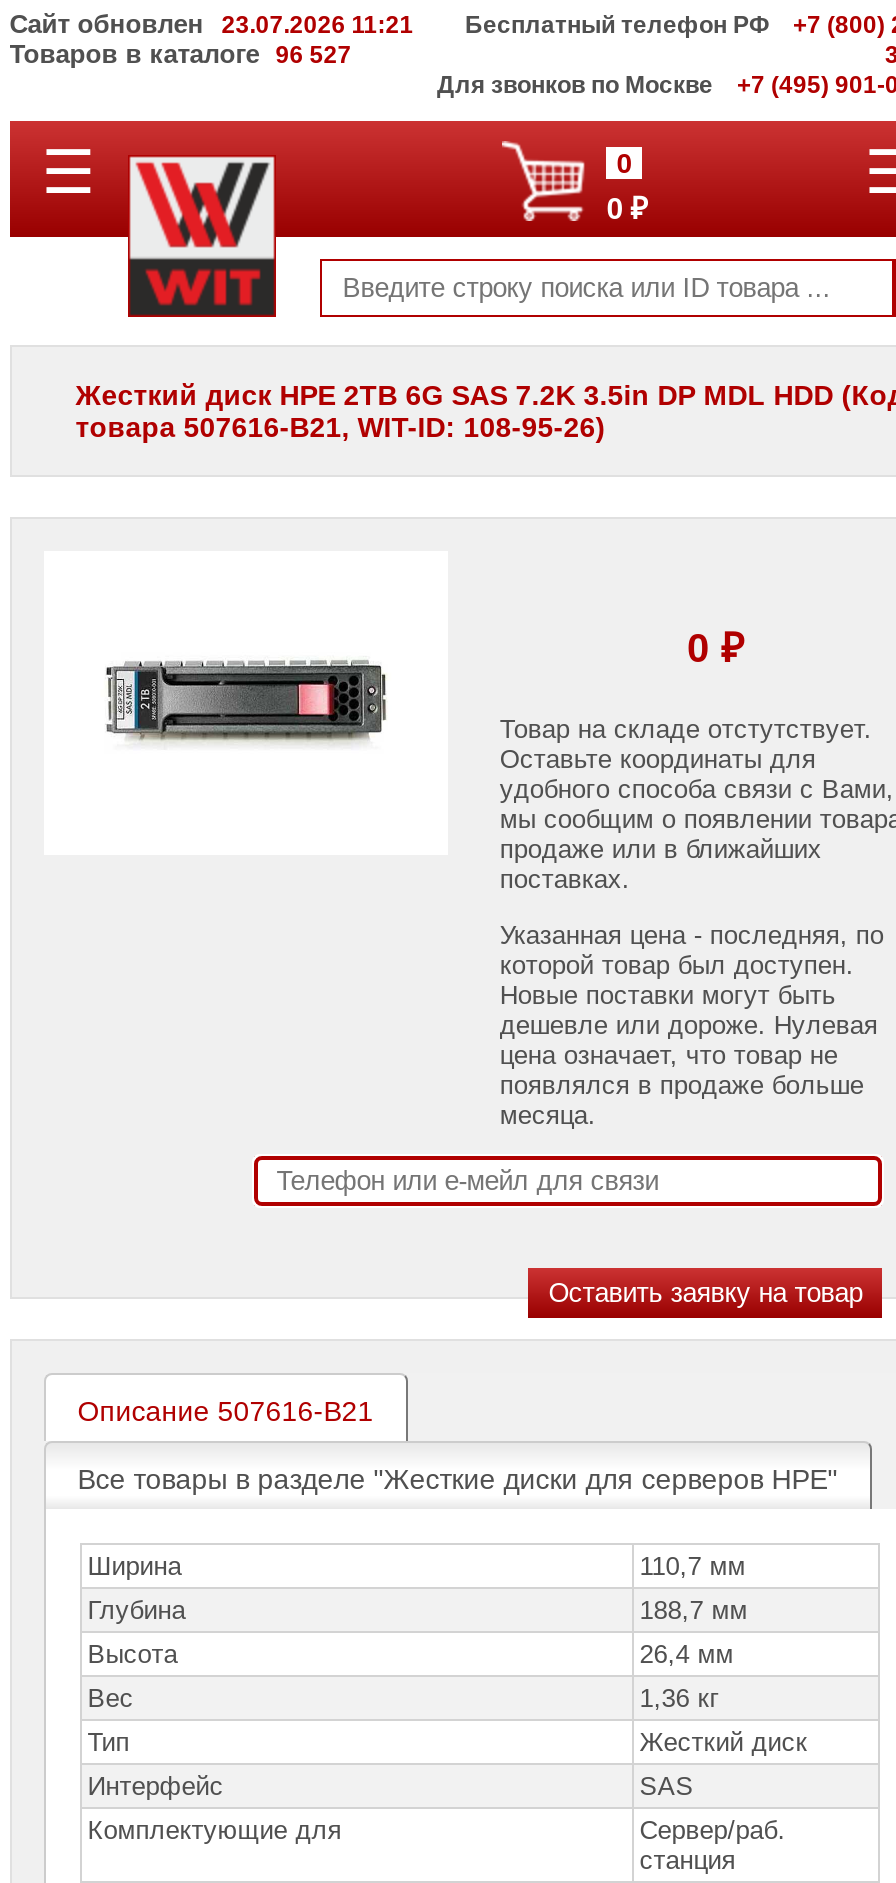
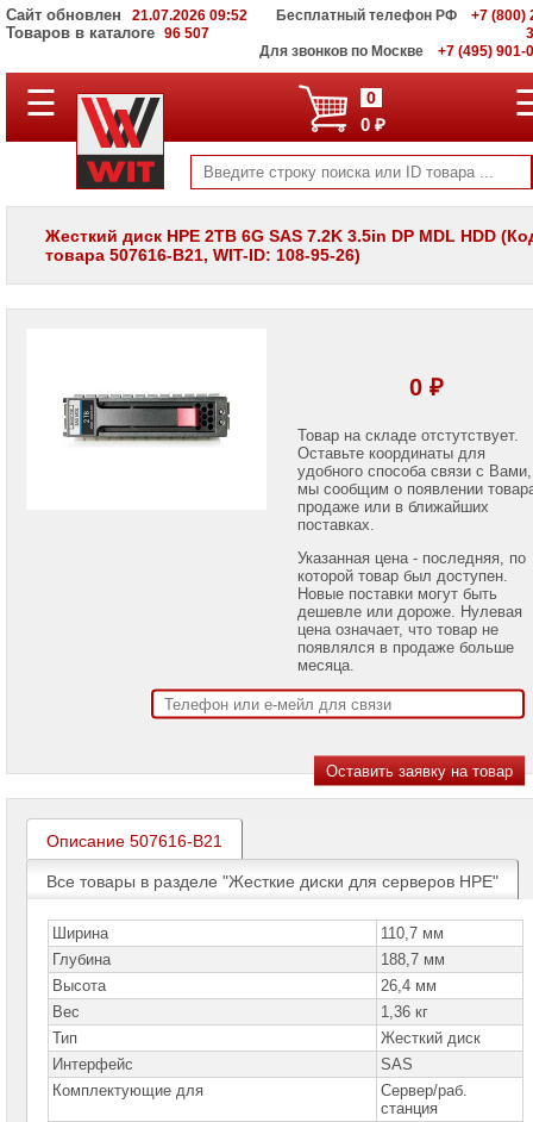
- Сайт обновлен 23.07.2026 11:21
+ Сайт обновлен 21.07.2026 09:52

- Товаров в каталоге 96 527
+ Товаров в каталоге 96 507
